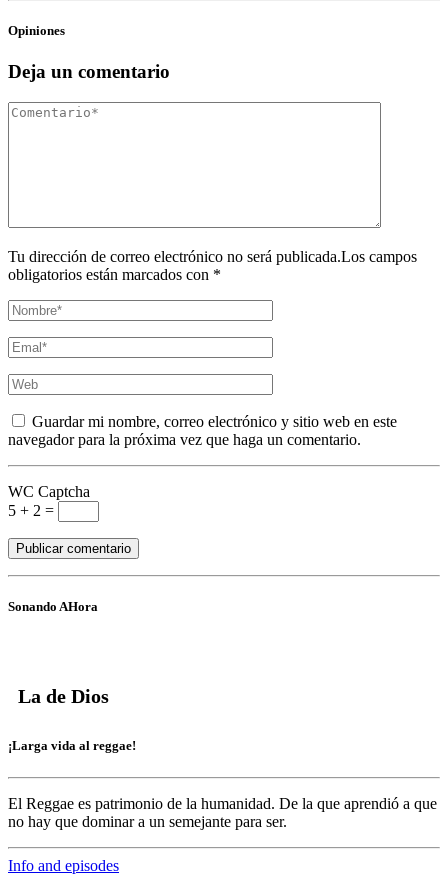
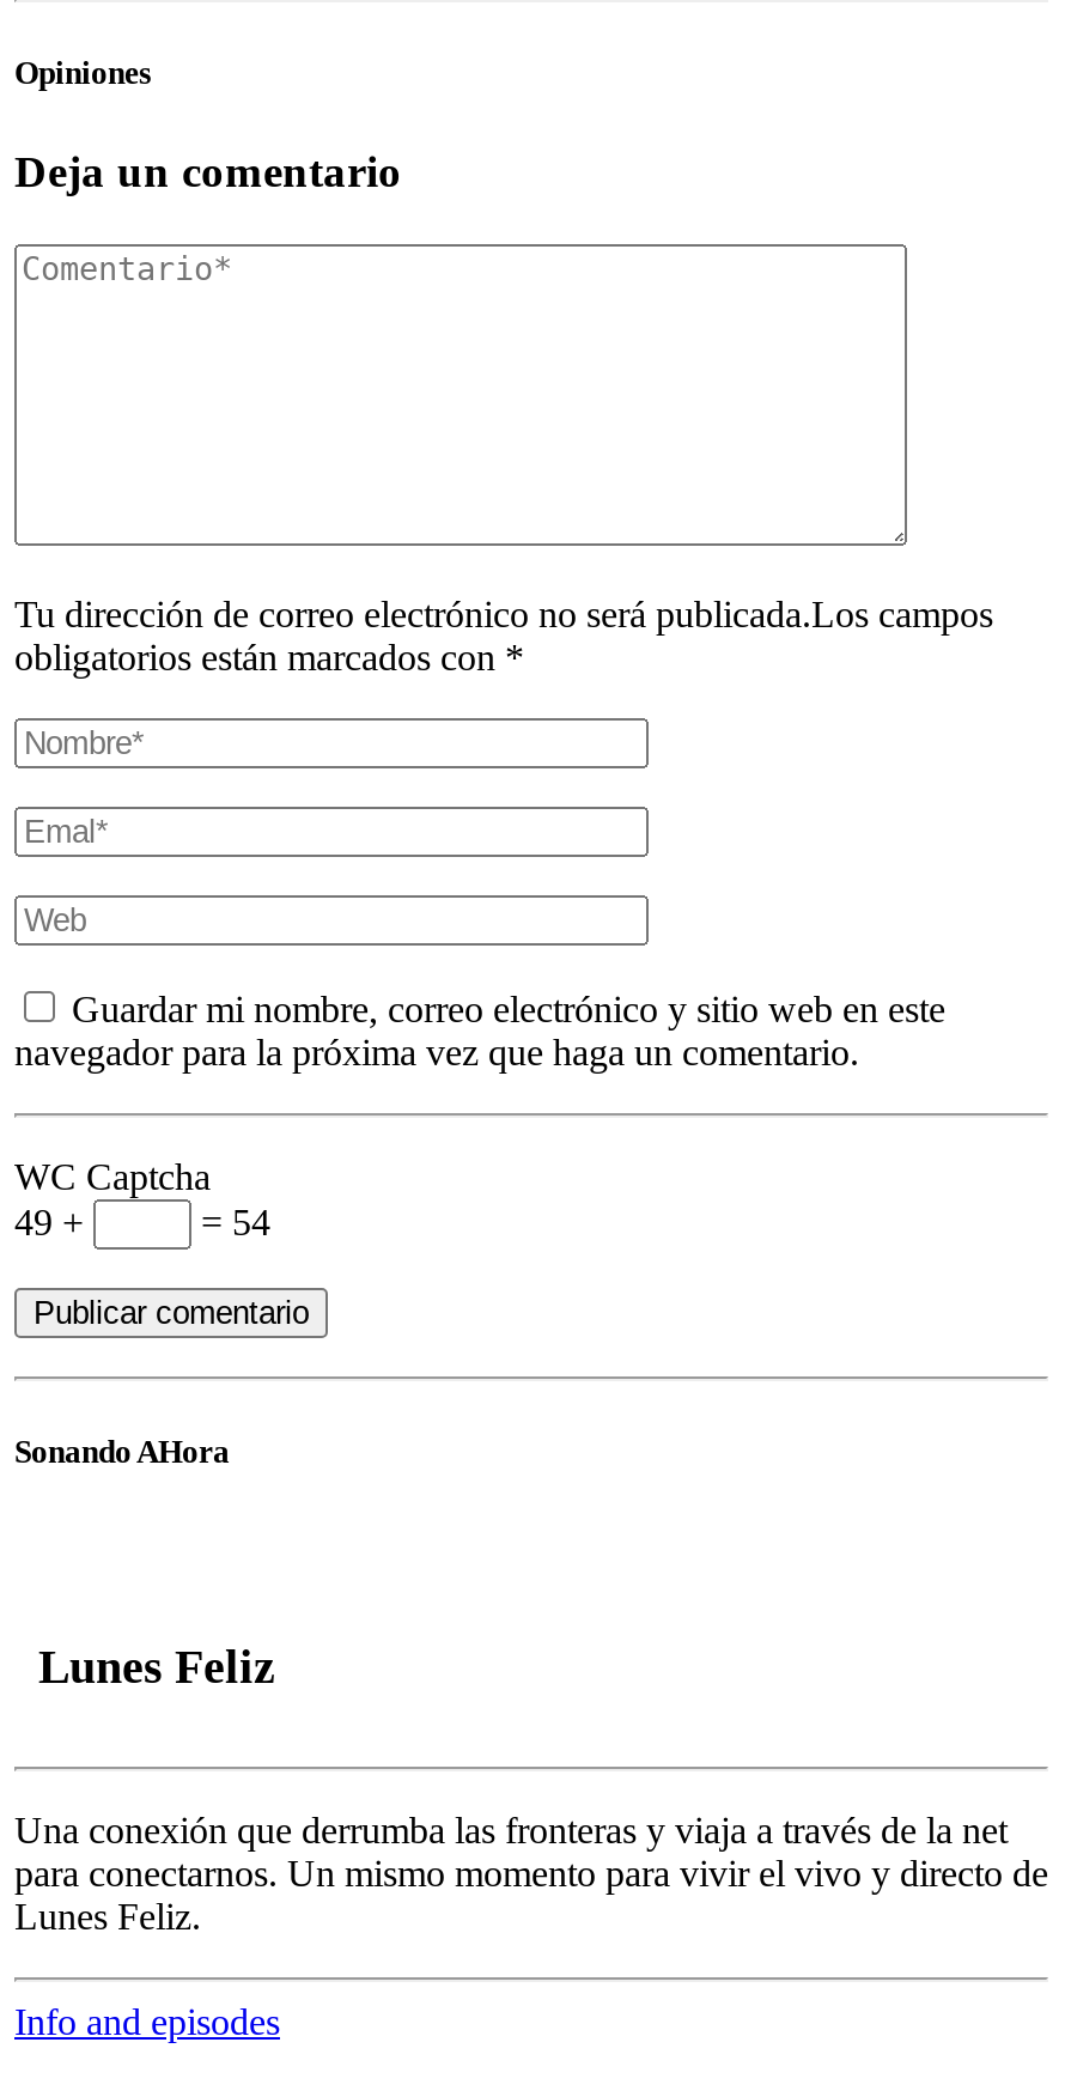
- 5 + 2 =
+ 49 +
+ = 54

- La de Dios
- ¡Larga vida al reggae!
- El Reggae es patrimonio de la humanidad. De la que aprendió a que
- no hay que dominar a un semejante para ser.
+ Lunes Feliz
+ Una conexión que derrumba las fronteras y viaja a través de la net
+ para conectarnos. Un mismo momento para vivir el vivo y directo de
+ Lunes Feliz.
